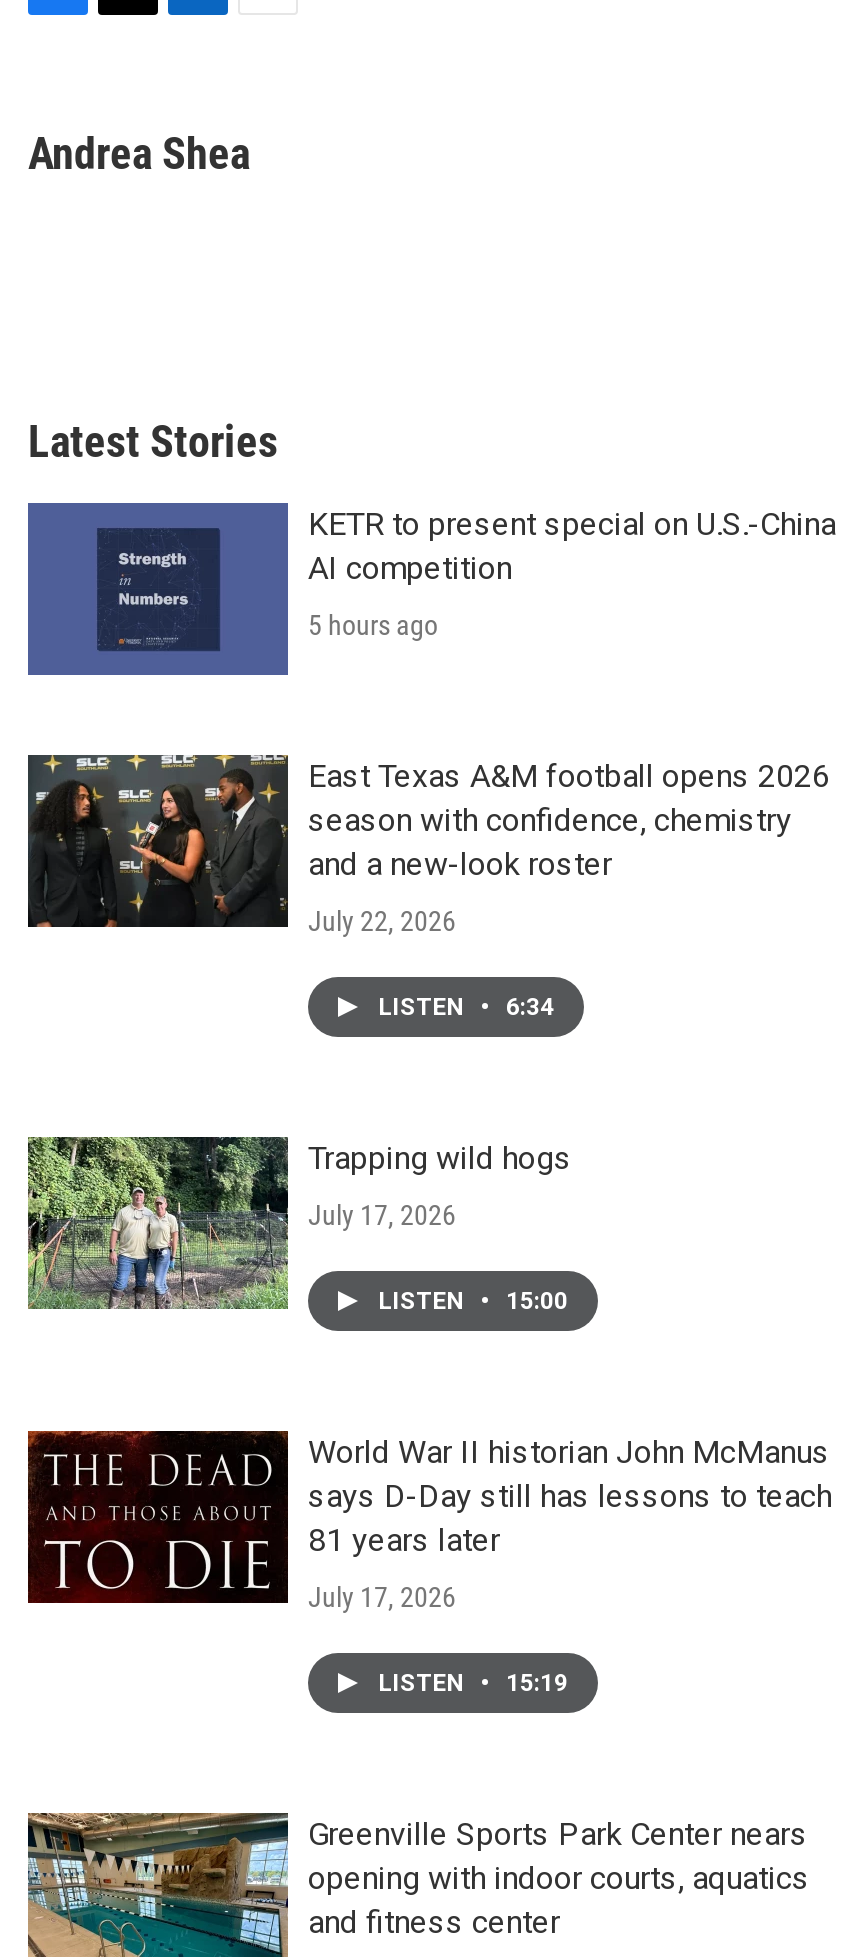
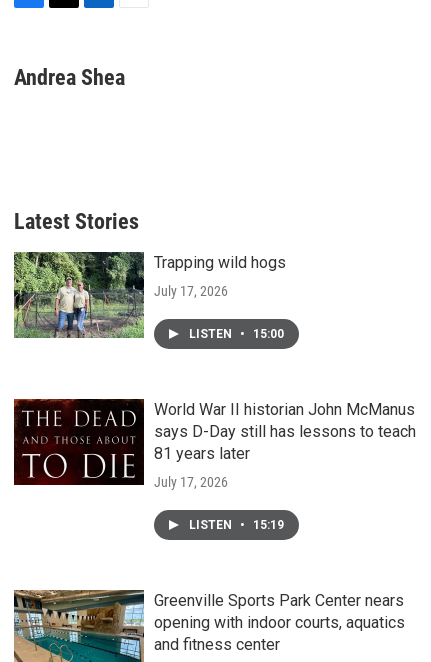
- [image]
- KETR to present special on U.S.-China
- AI competition
- 5 hours ago

- [image]
- East Texas A&M football opens 2026
- season with confidence, chemistry
- and a new-look roster
- July 22, 2026
- LISTEN • 6:34
